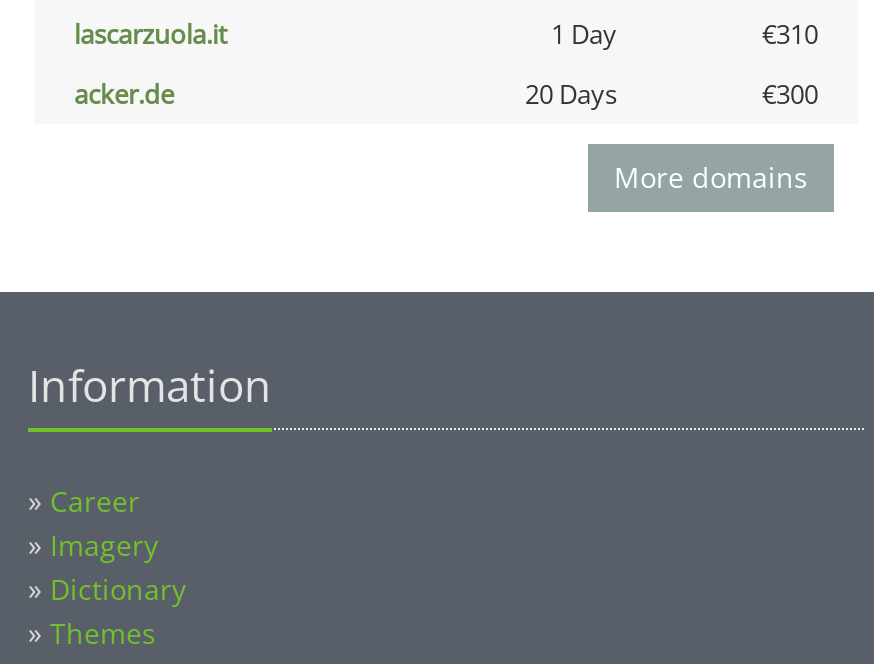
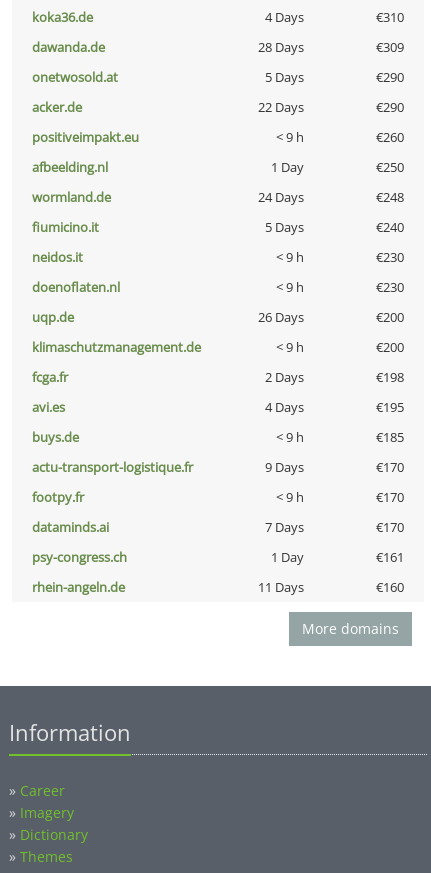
- lascarzuola.it
- 1 Day
+ koka36.de
+ 4 Days

+ dawanda.de
+ 28 Days
+ €309
+ onetwosold.at
+ 5 Days
+ €290

- 20 Days
- €300
+ 22 Days
+ €290
+ positiveimpakt.eu
+ < 9 h
+ €260
+ afbeelding.nl
+ 1 Day
+ €250
+ wormland.de
+ 24 Days
+ €248
+ fiumicino.it
+ 5 Days
+ €240
+ neidos.it
+ < 9 h
+ €230
+ doenoflaten.nl
+ < 9 h
+ €230
+ uqp.de
+ 26 Days
+ €200
+ klimaschutzmanagement.de
+ < 9 h
+ €200
+ fcga.fr
+ 2 Days
+ €198
+ avi.es
+ 4 Days
+ €195
+ buys.de
+ < 9 h
+ €185
+ actu-transport-logistique.fr
+ 9 Days
+ €170
+ footpy.fr
+ < 9 h
+ €170
+ dataminds.ai
+ 7 Days
+ €170
+ psy-congress.ch
+ 1 Day
+ €161
+ rhein-angeln.de
+ 11 Days
+ €160
